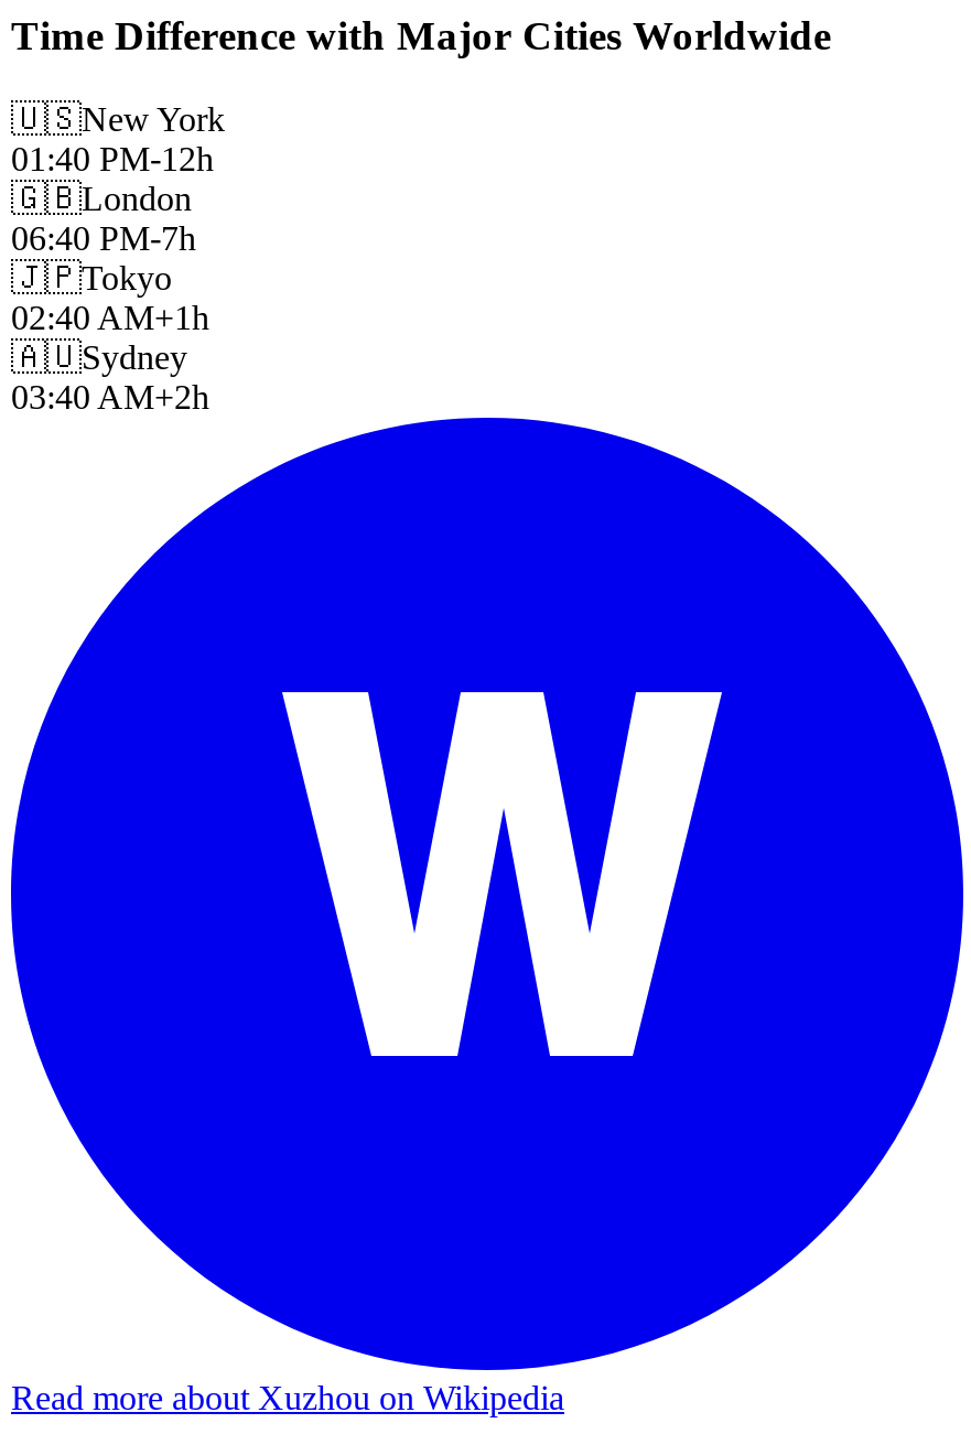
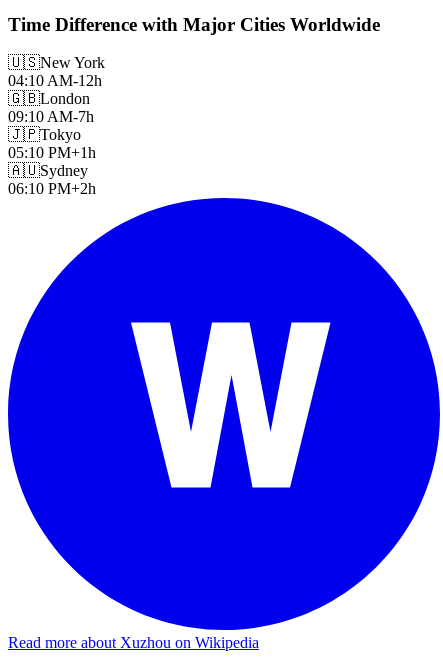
- 01:40 PM-12h
+ 04:10 AM-12h

- 06:40 PM-7h
+ 09:10 AM-7h

- 02:40 AM+1h
+ 05:10 PM+1h

- 03:40 AM+2h
+ 06:10 PM+2h
